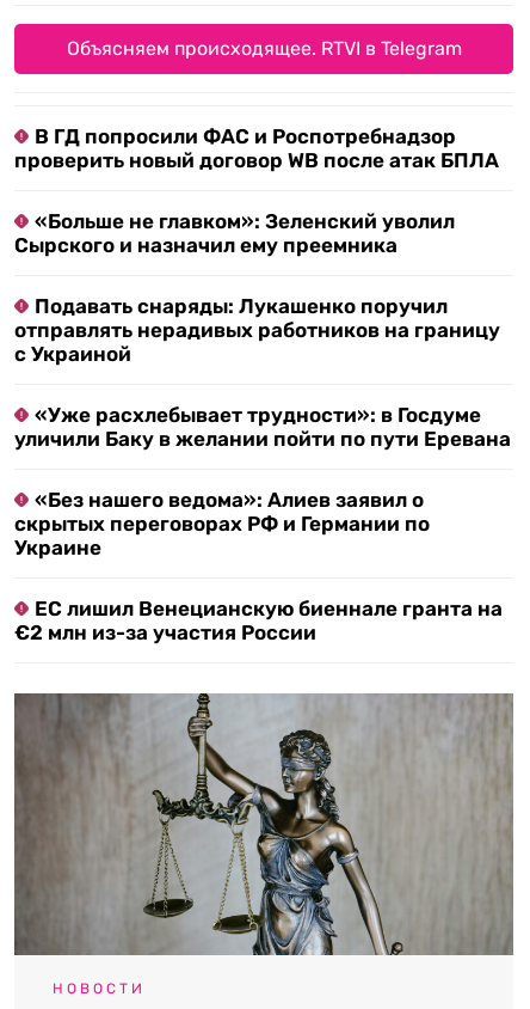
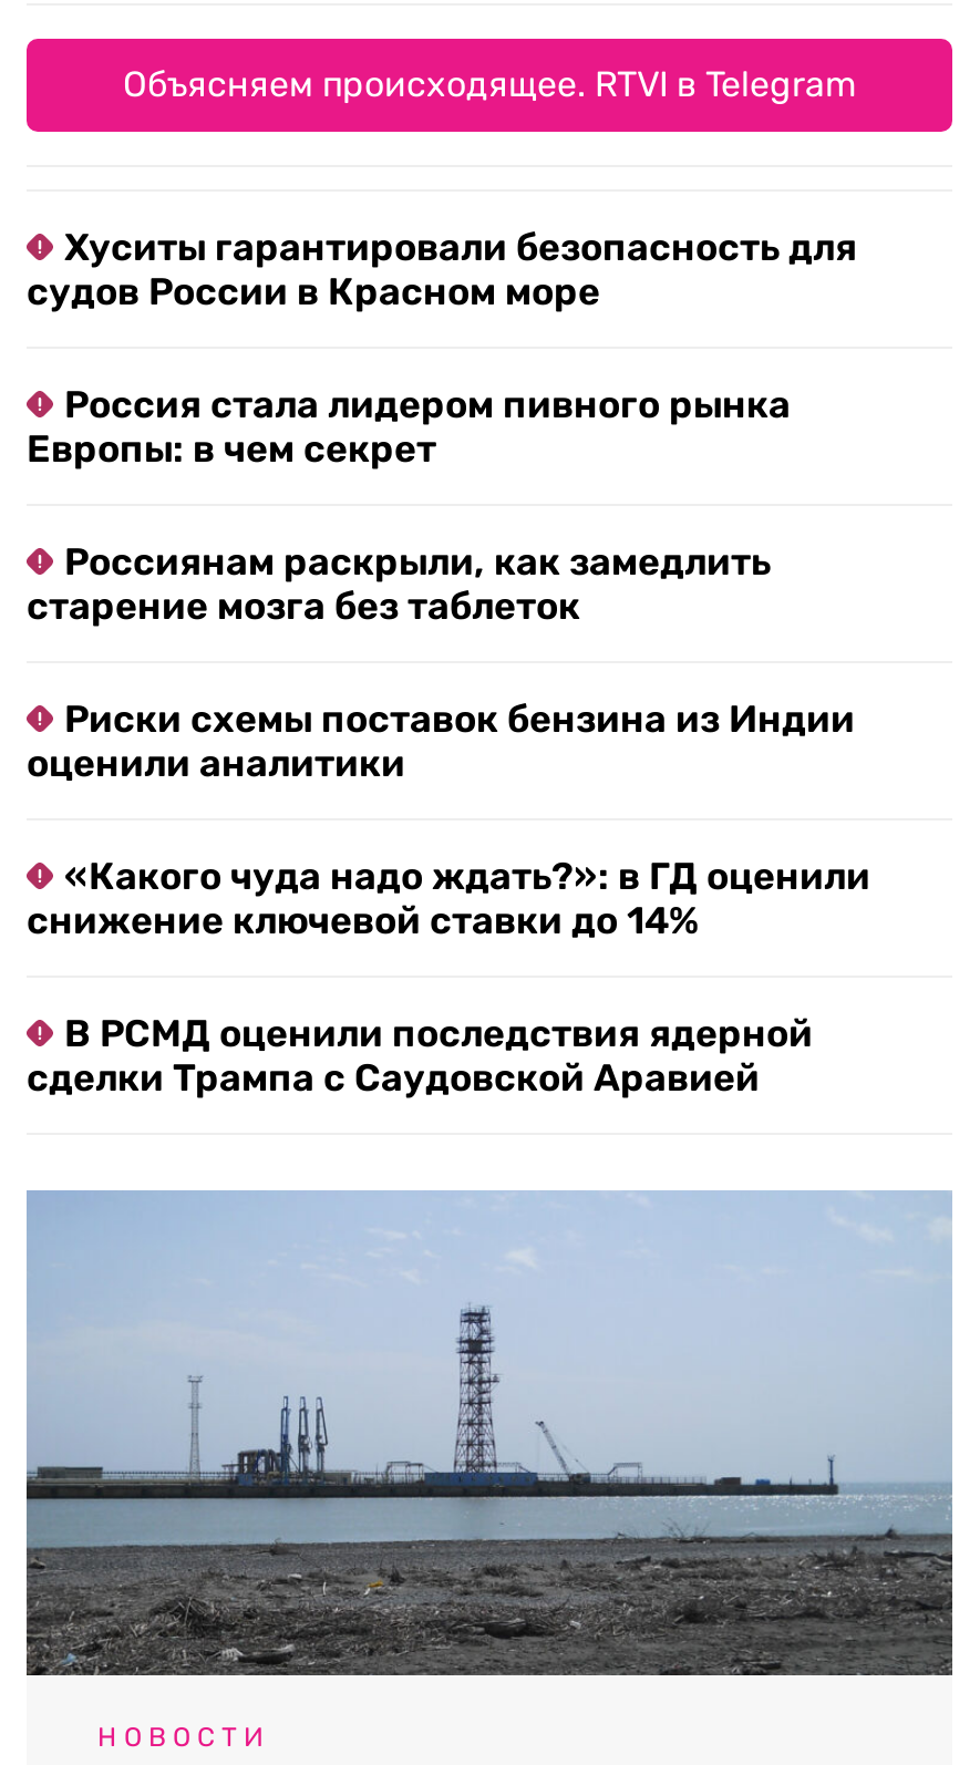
- В ГД попросили ФАС и Роспотребнадзор
- проверить новый договор WB после атак БПЛА
+ Хуситы гарантировали безопасность для
+ судов России в Красном море

- «Больше не главком»: Зеленский уволил
- Сырского и назначил ему преемника
+ Россия стала лидером пивного рынка
+ Европы: в чем секрет

- Подавать снаряды: Лукашенко поручил
- отправлять нерадивых работников на границу
- с Украиной
+ Россиянам раскрыли, как замедлить
+ старение мозга без таблеток

- «Уже расхлебывает трудности»: в Госдуме
- уличили Баку в желании пойти по пути Еревана
+ Риски схемы поставок бензина из Индии
+ оценили аналитики

- «Без нашего ведома»: Алиев заявил о
- скрытых переговорах РФ и Германии по
- Украине
+ «Какого чуда надо ждать?»: в ГД оценили
+ снижение ключевой ставки до 14%

- ЕС лишил Венецианскую биеннале гранта на
- €2 млн из-за участия России
+ В РСМД оценили последствия ядерной
+ сделки Трампа с Саудовской Аравией

- [image]
+ [image]
